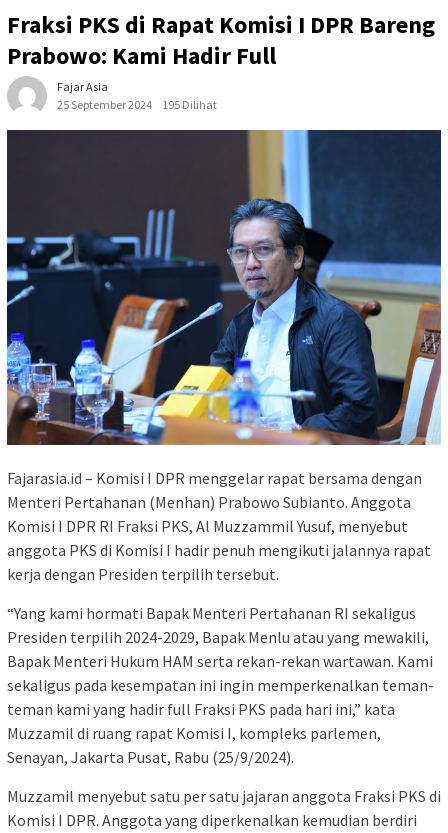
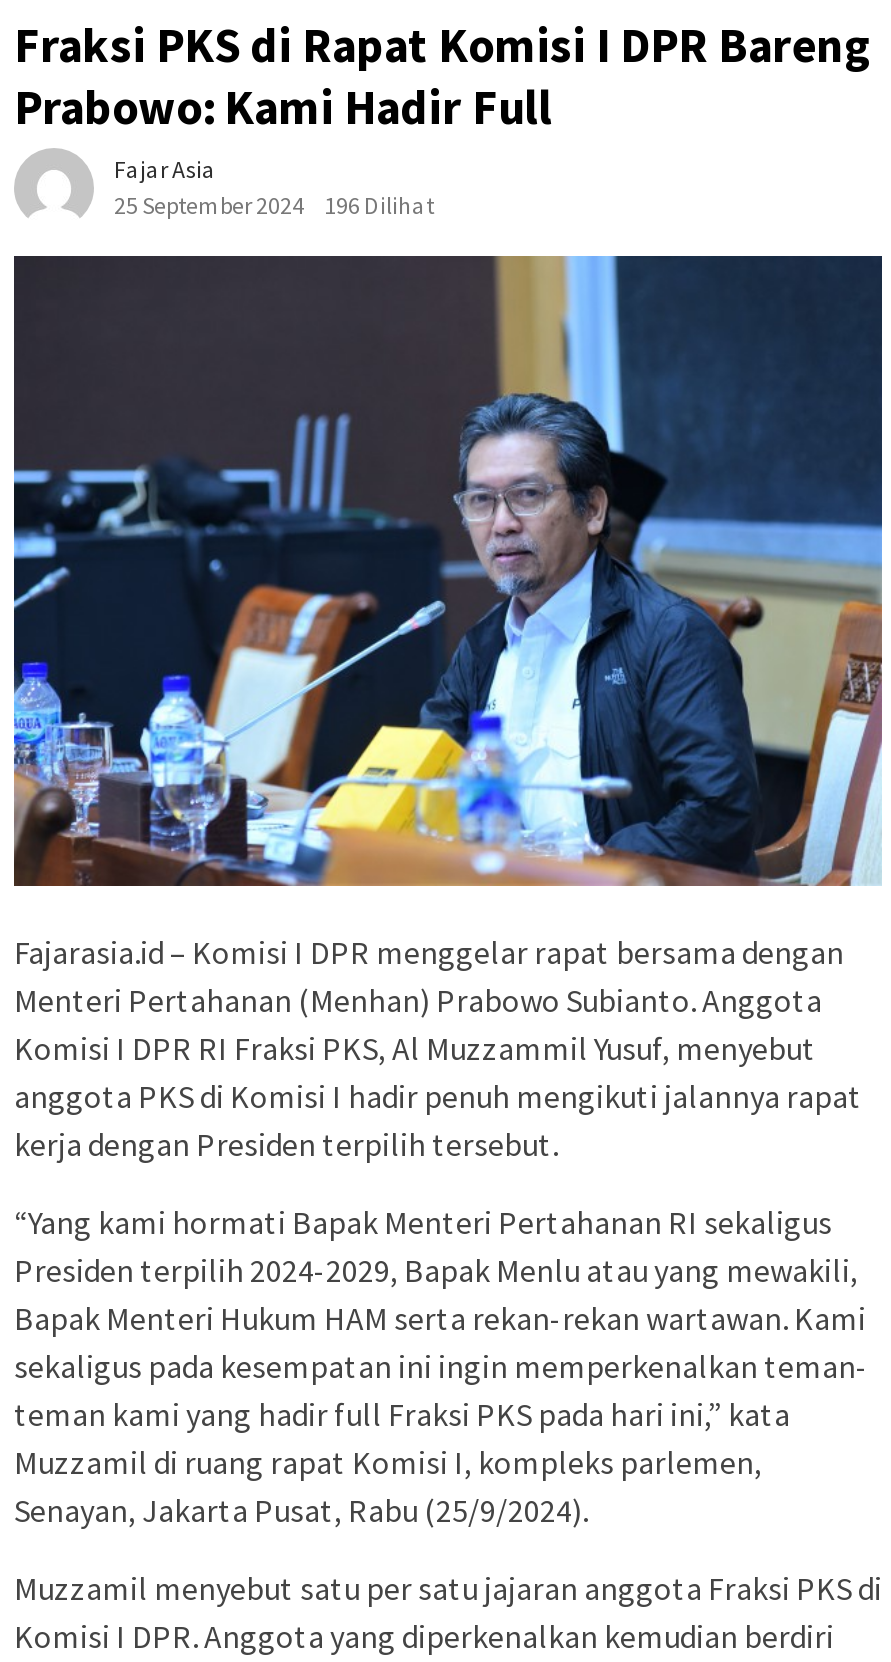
- 25 September 2024 195 Dilihat
+ 25 September 2024 196 Dilihat
